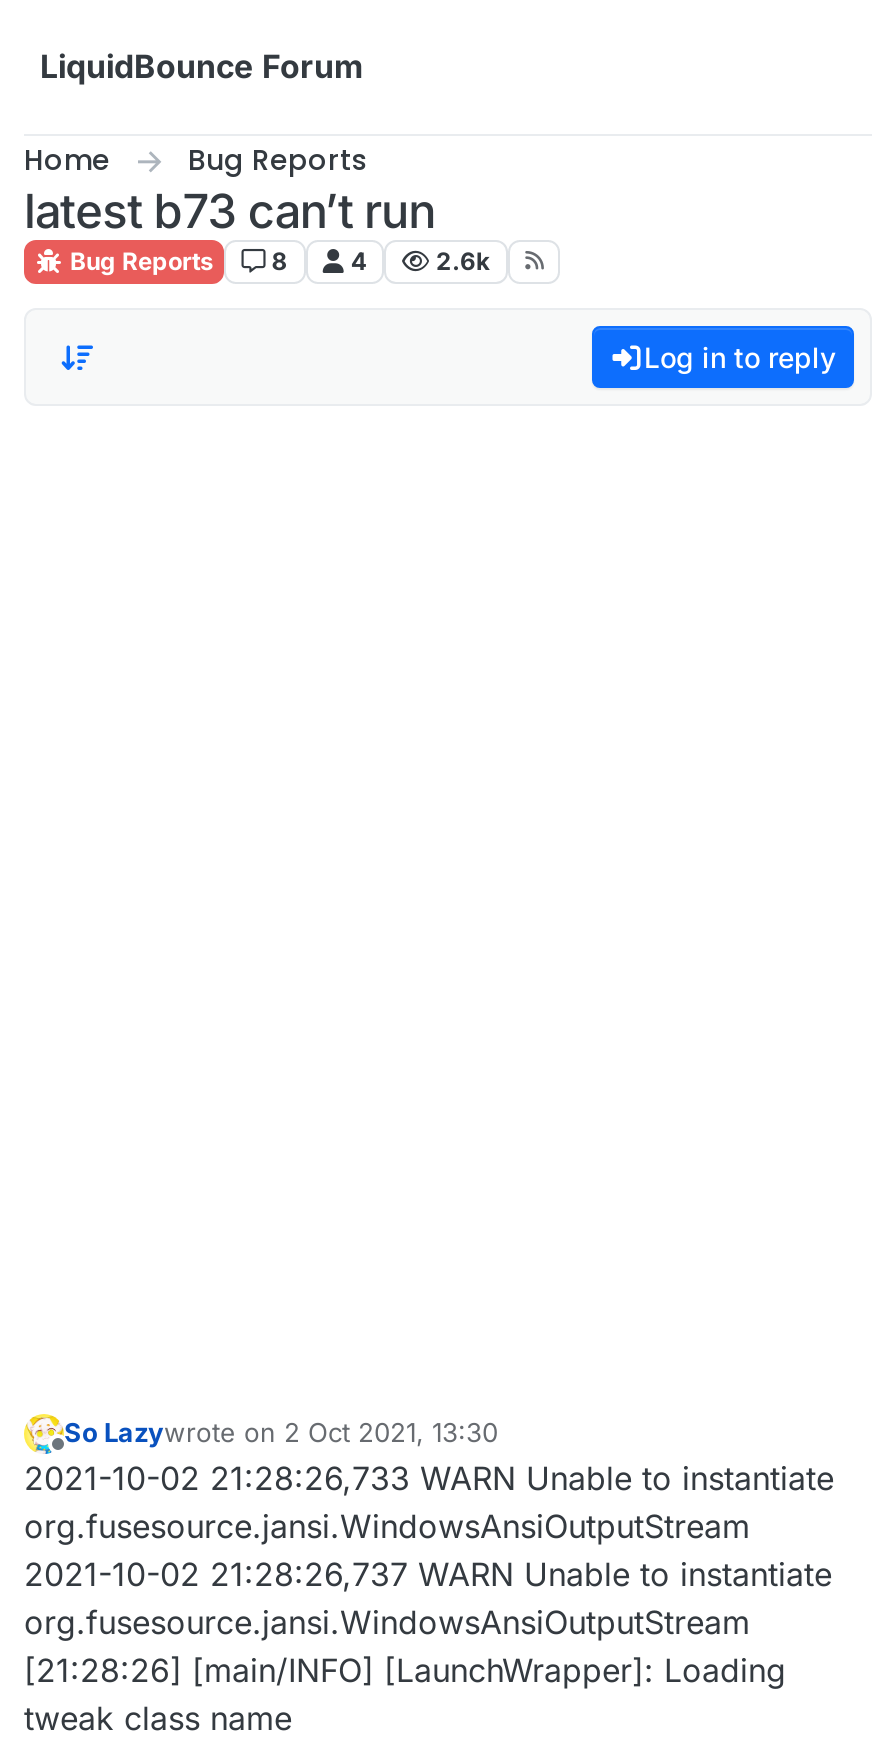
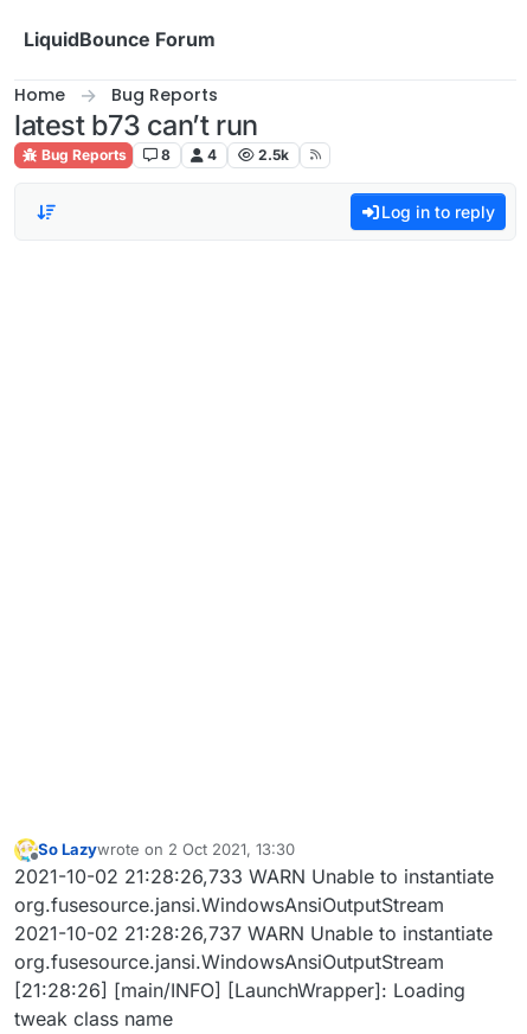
- 2.6k
+ 2.5k
